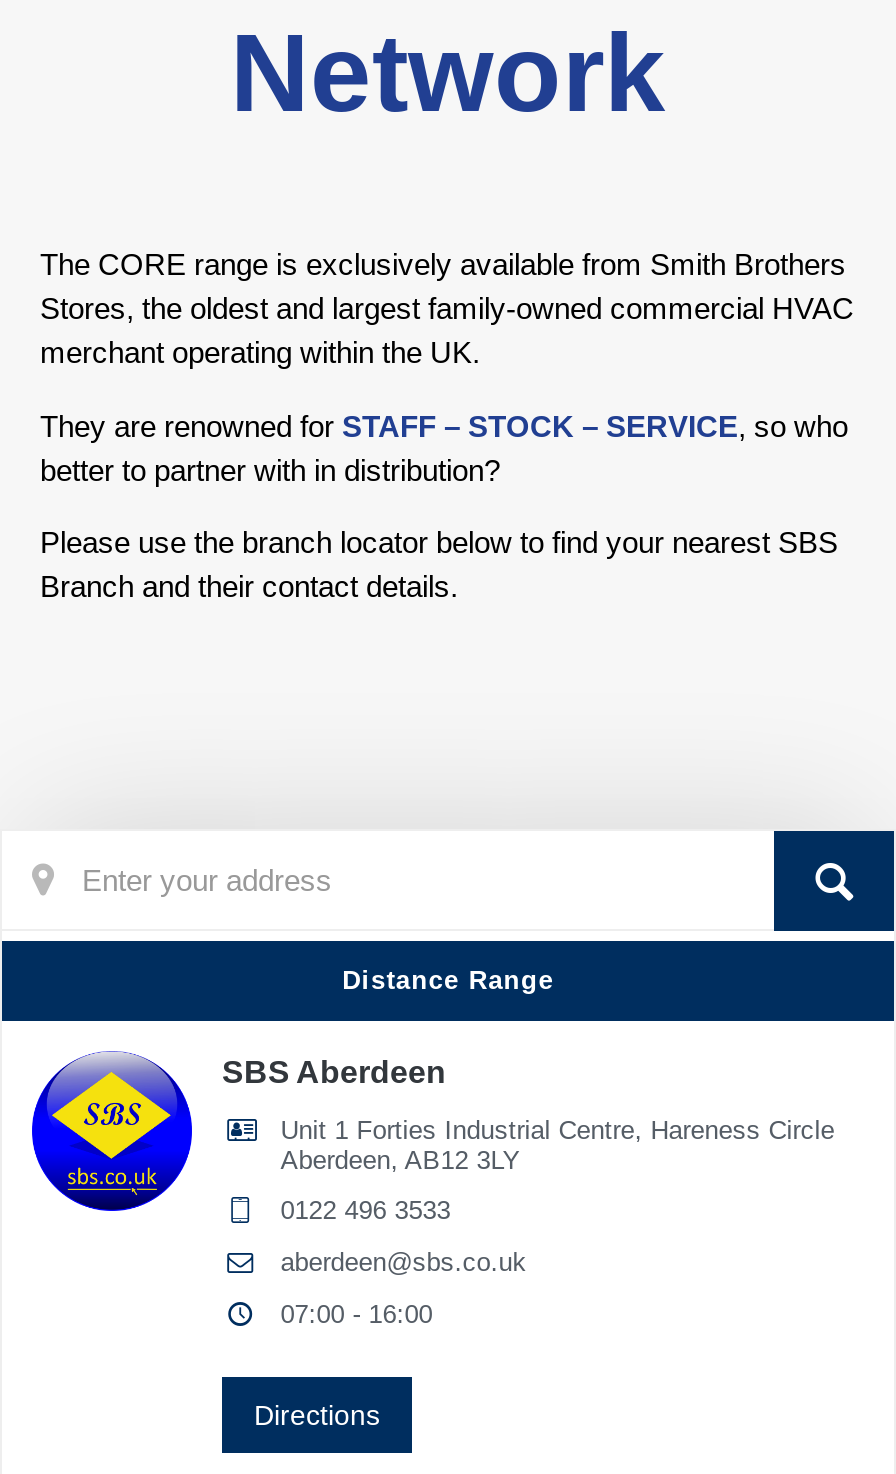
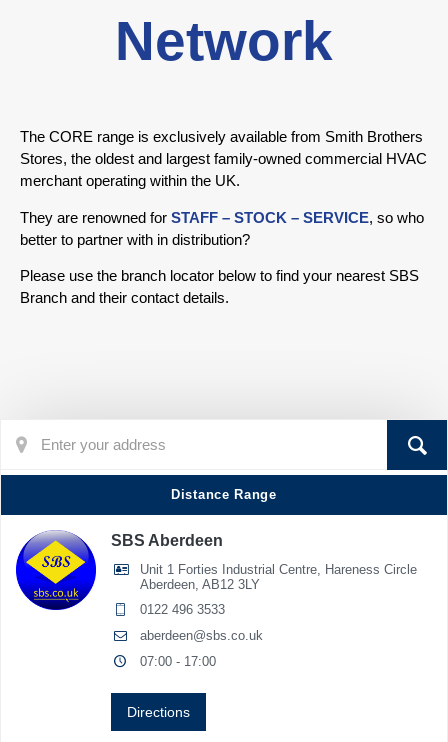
- 07:00 - 16:00
+ 07:00 - 17:00
